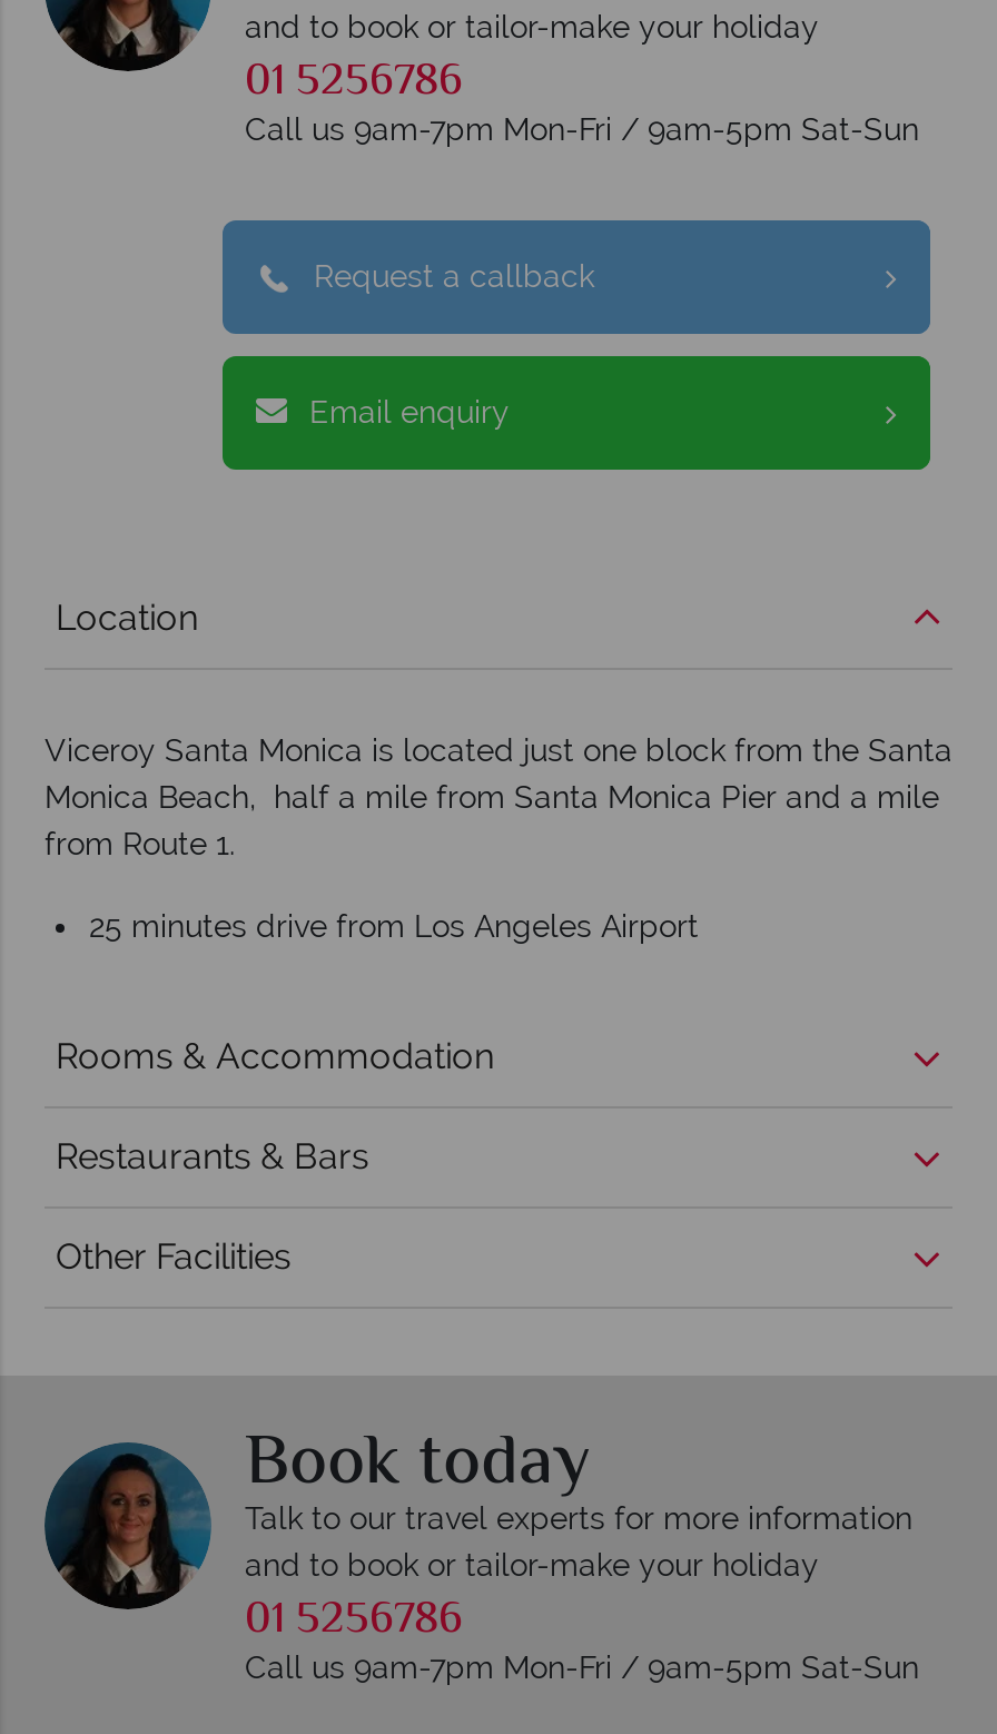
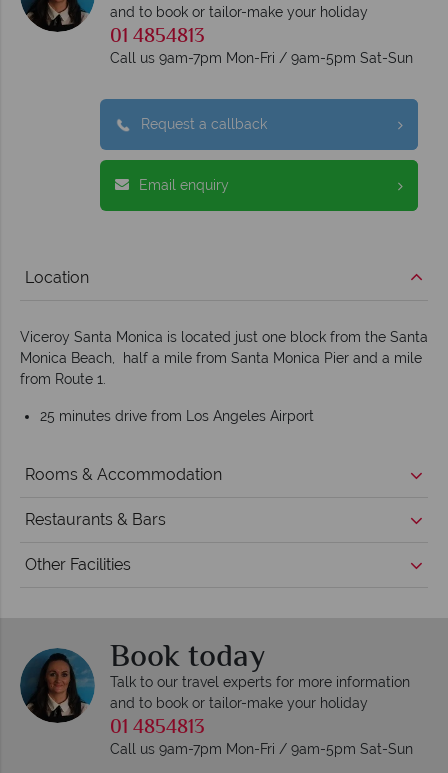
- 01 5256786
+ 01 4854813

- 01 5256786
+ 01 4854813
